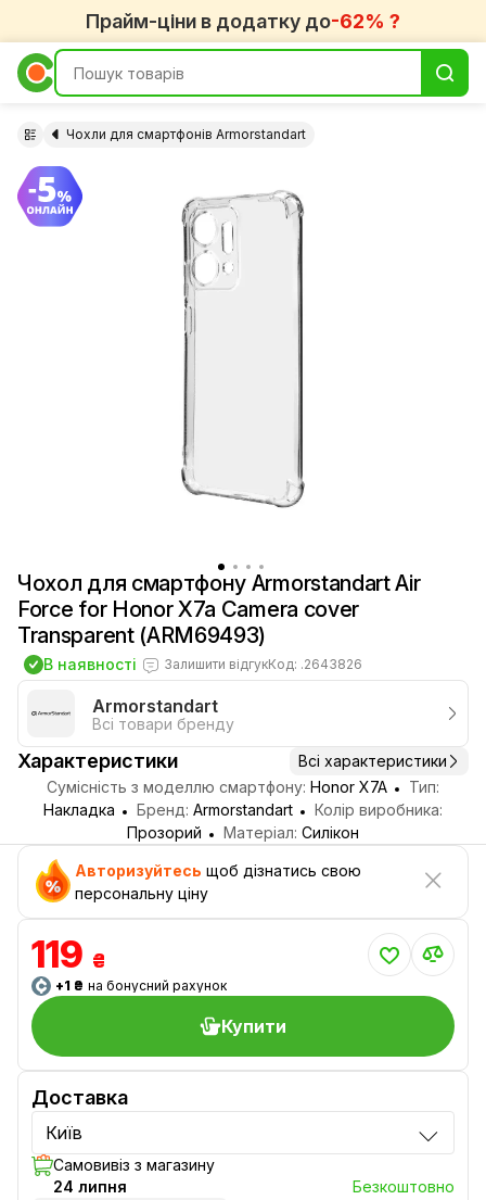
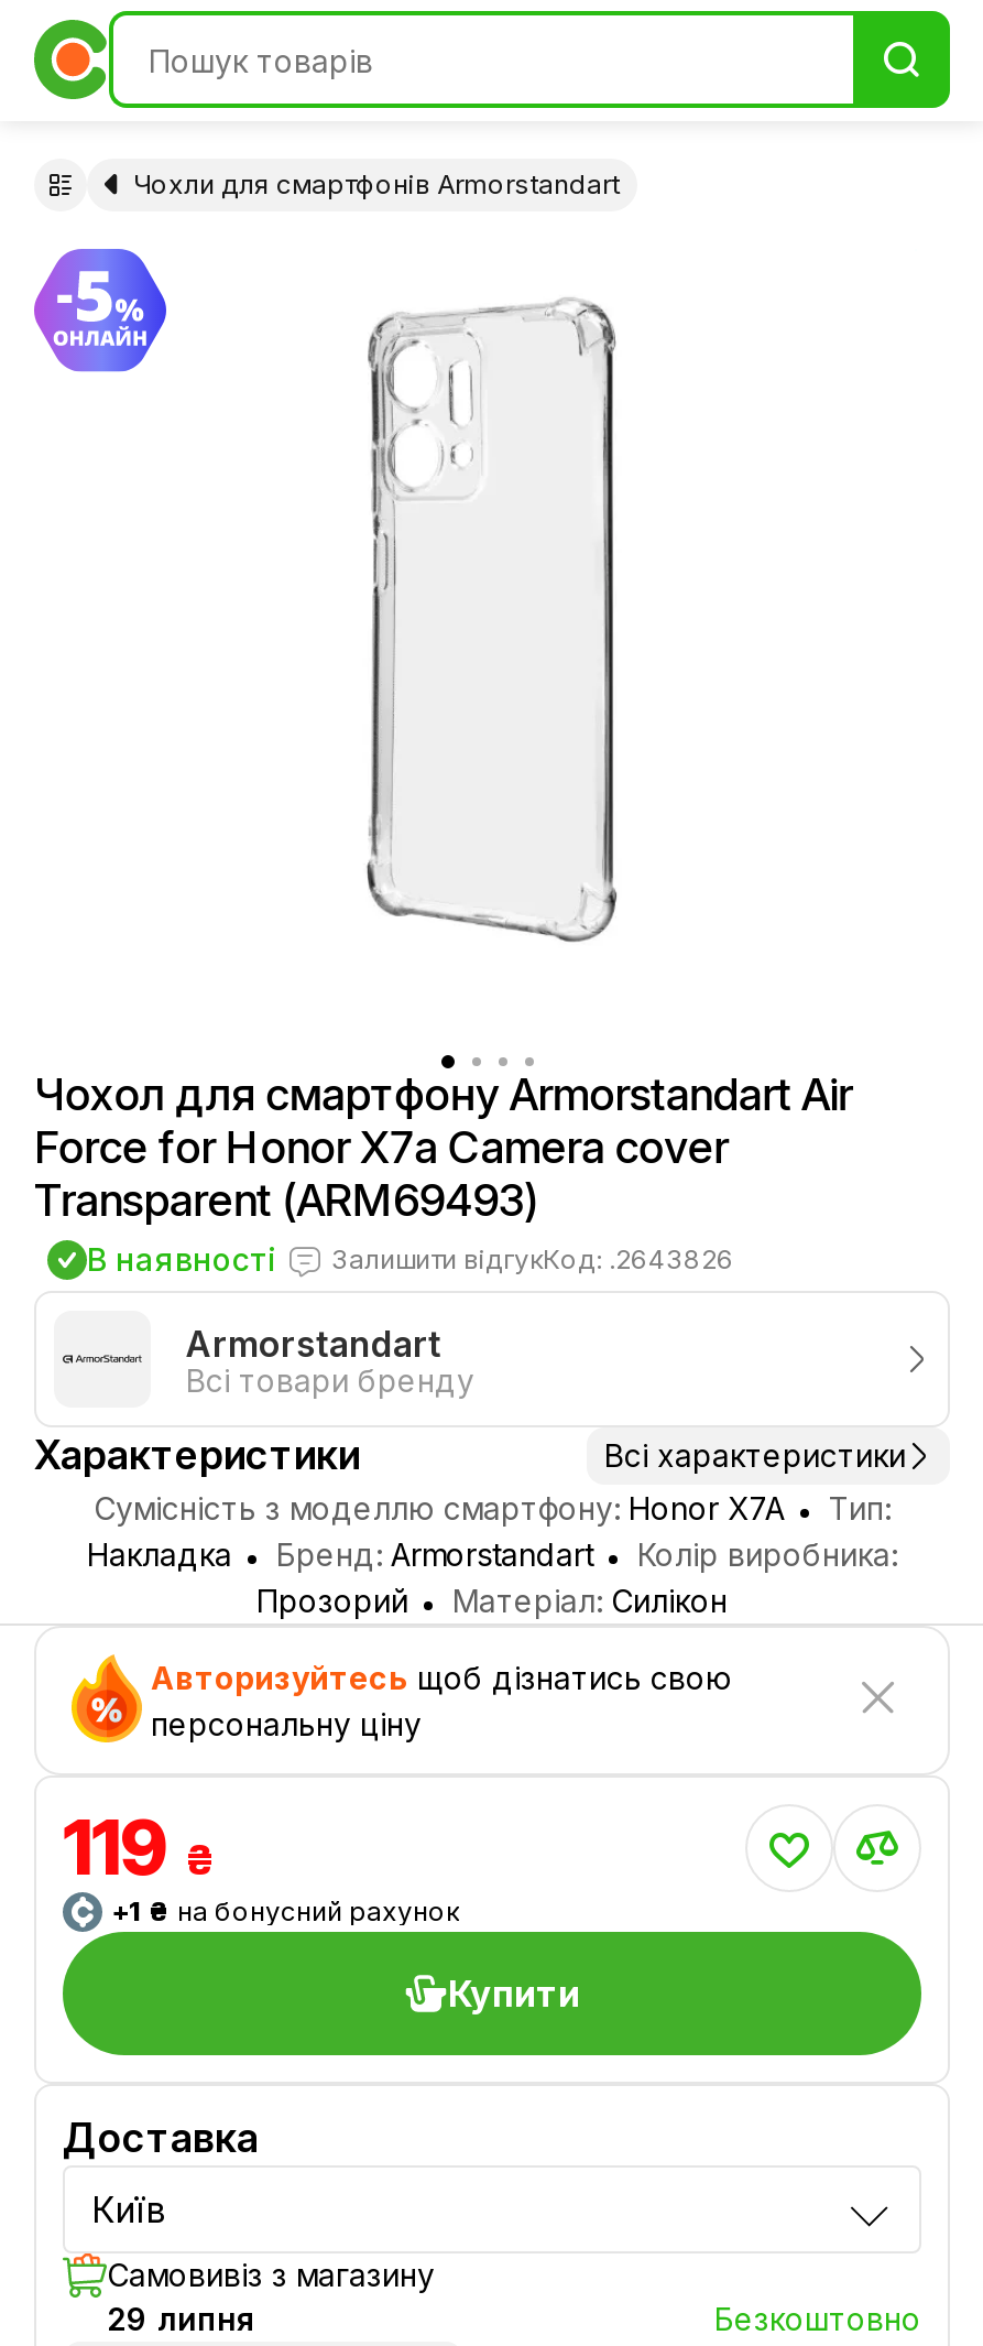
- Прайм-ціни в додатку до-62% ?

- 24 липня
+ 29 липня
